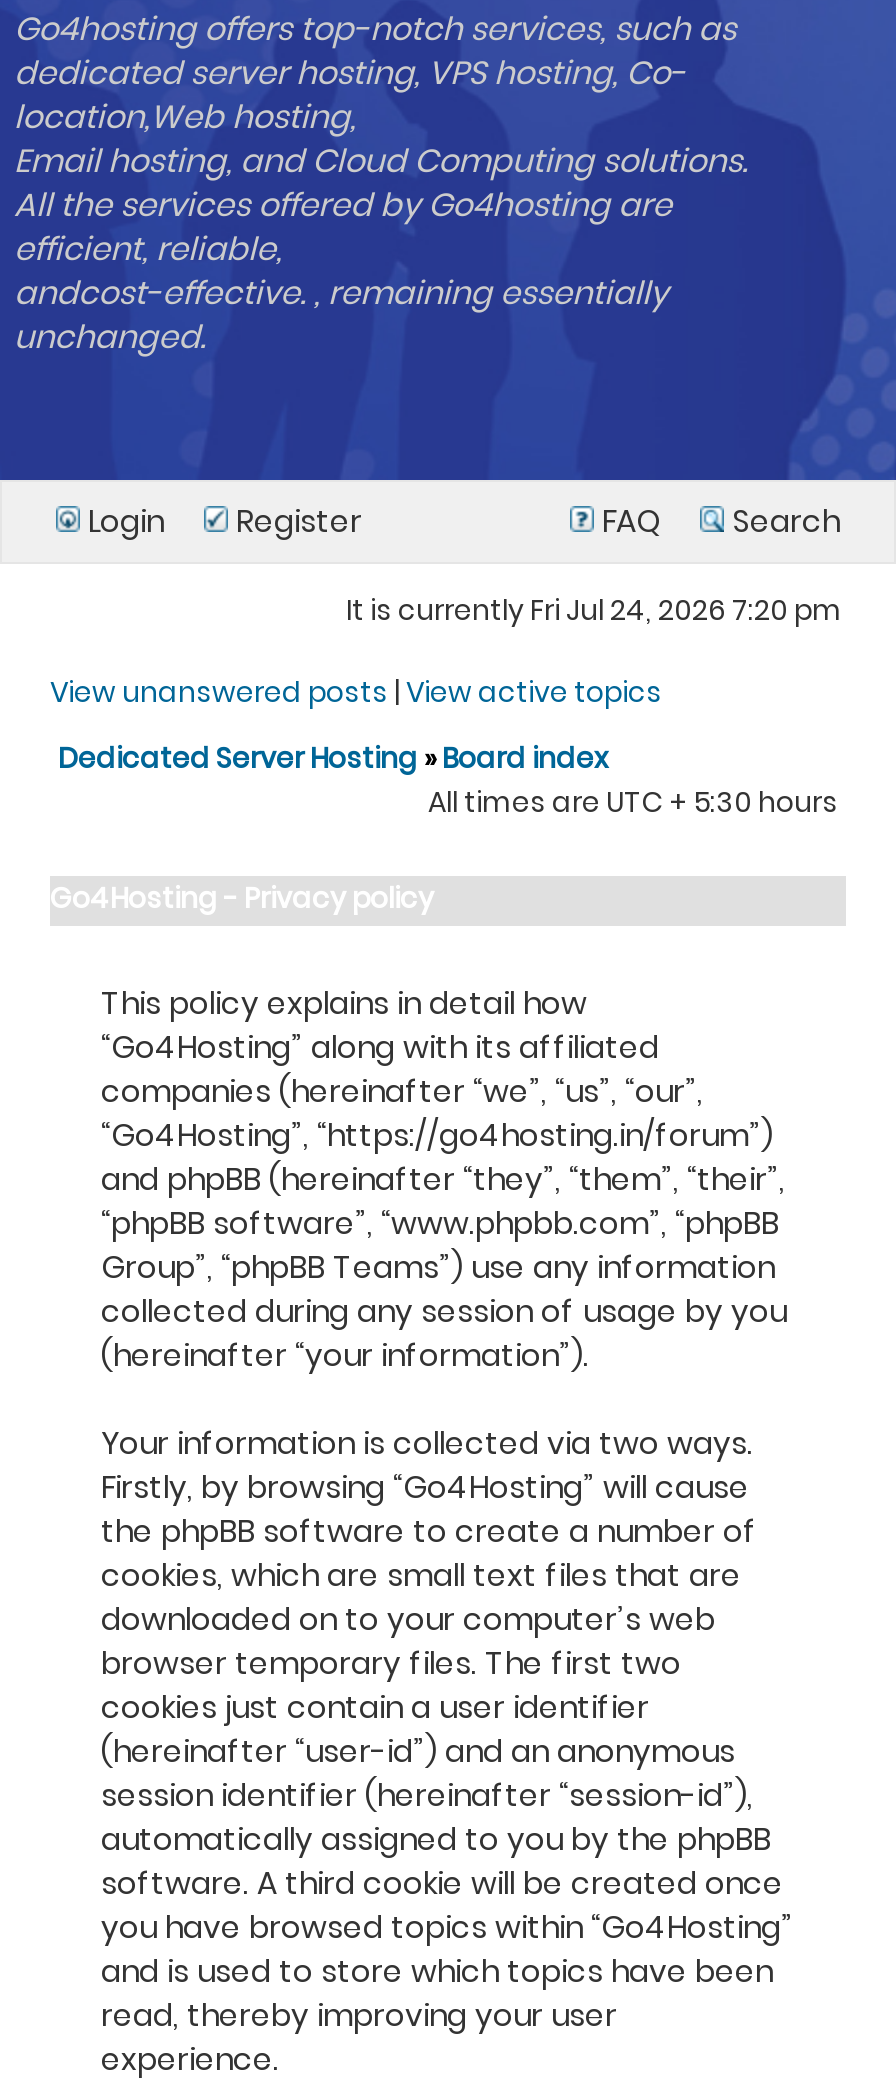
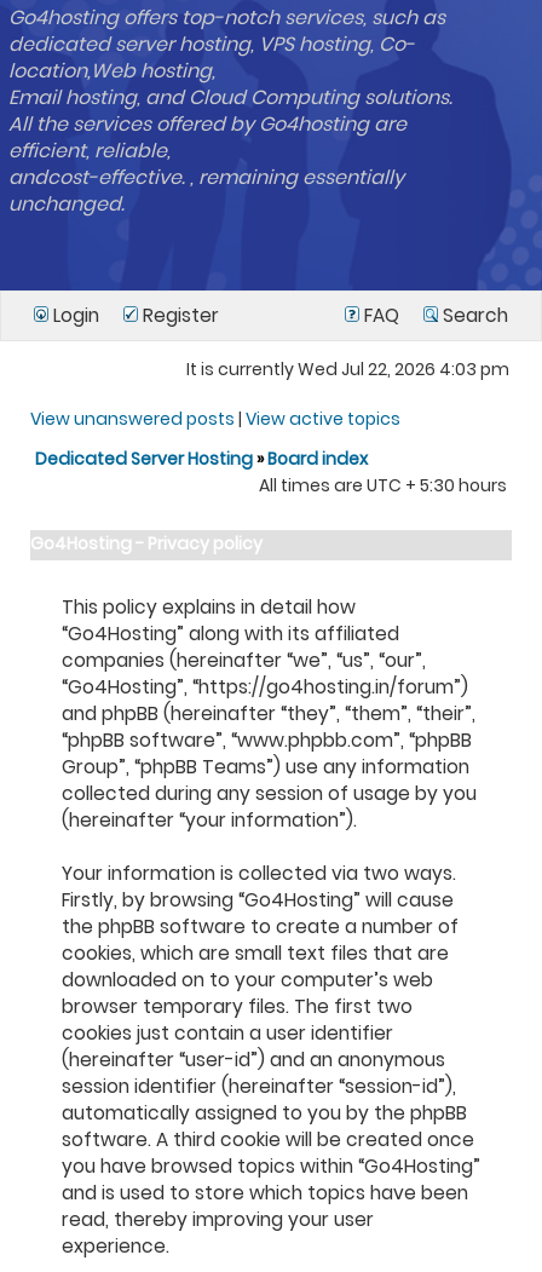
- It is currently Fri Jul 24, 2026 7:20 pm
+ It is currently Wed Jul 22, 2026 4:03 pm
